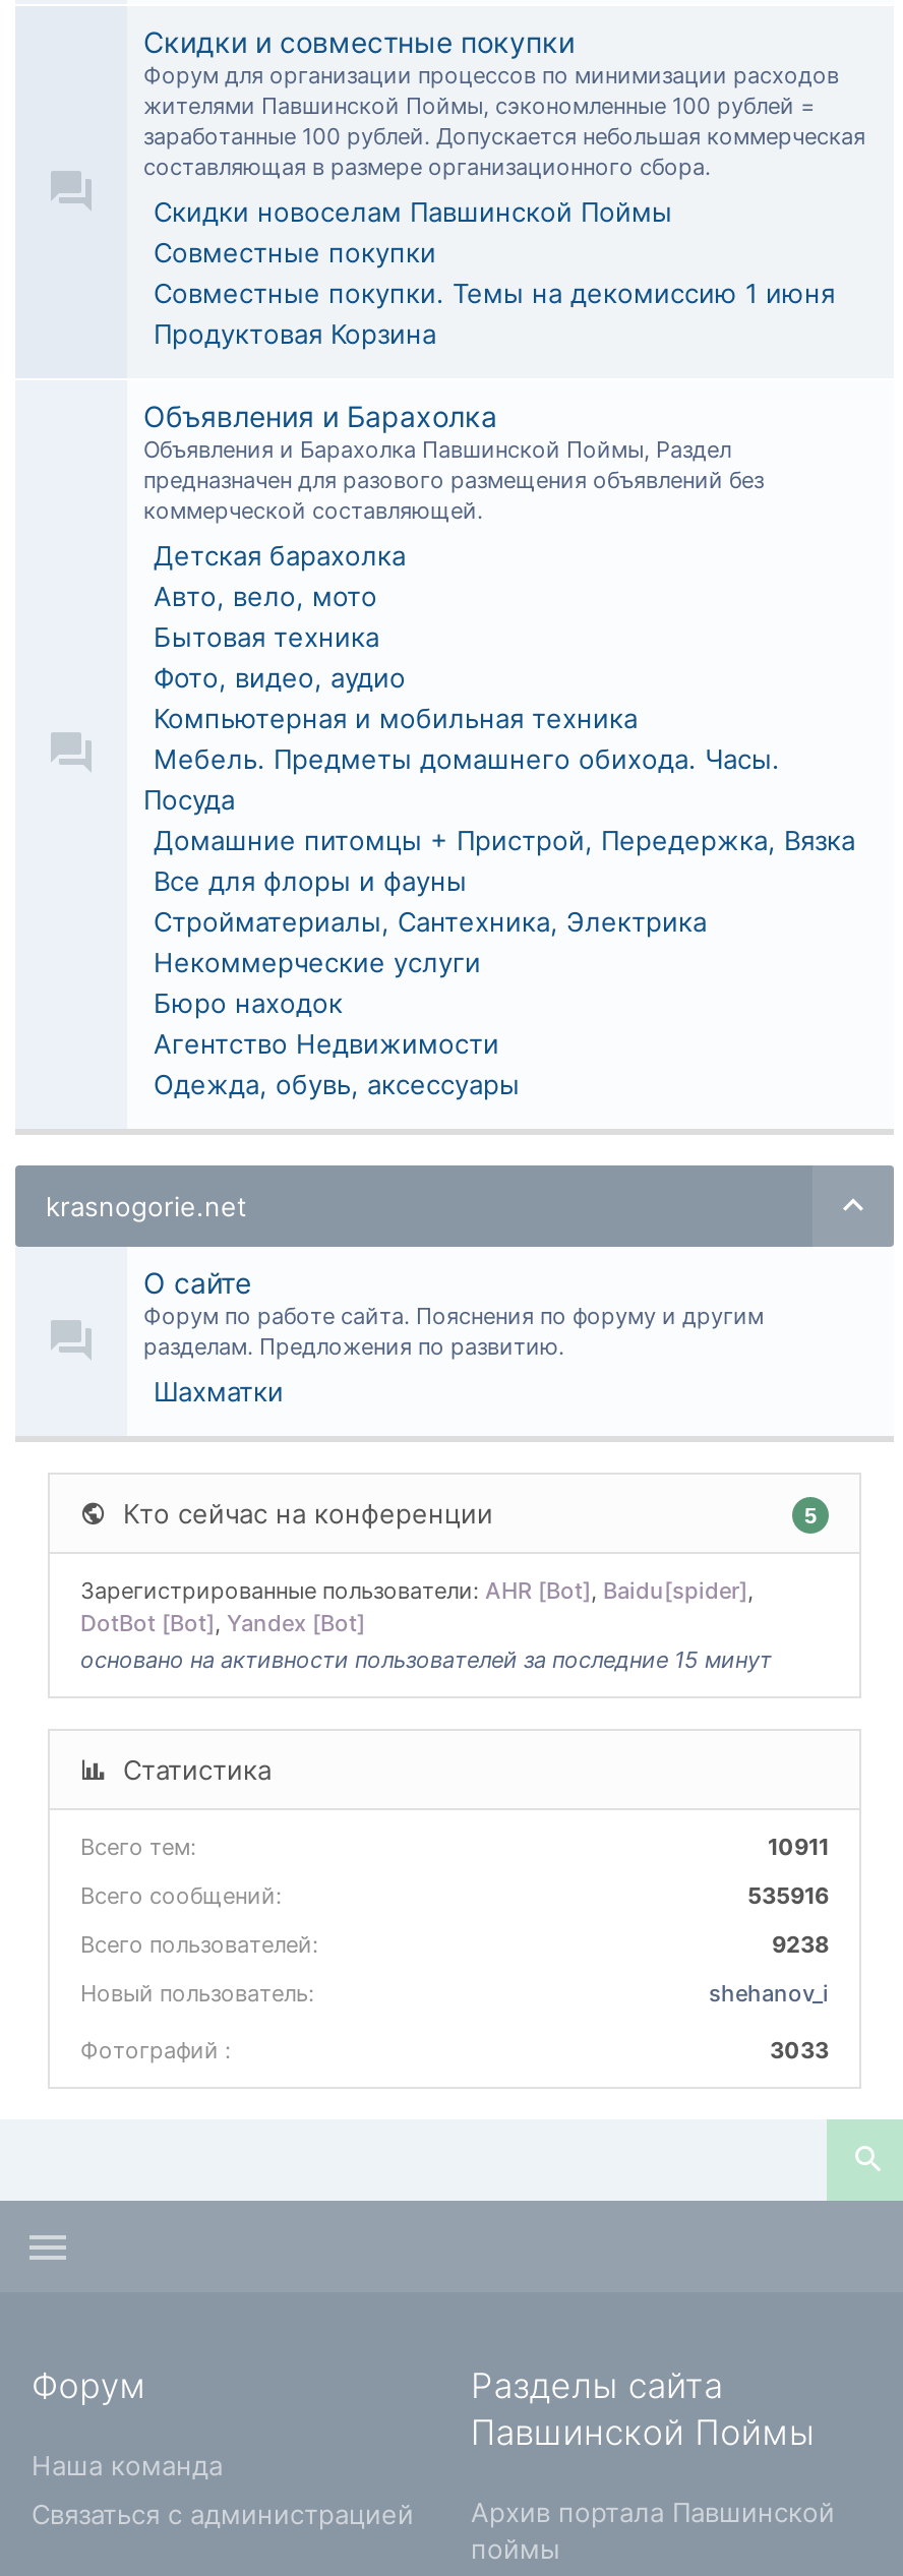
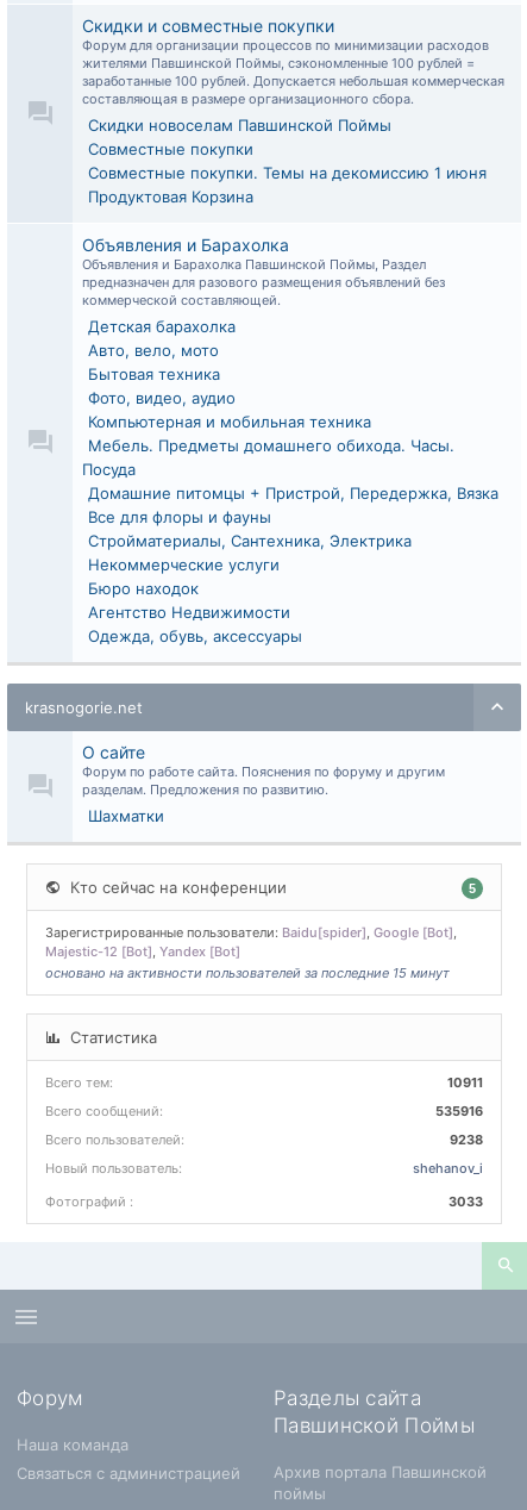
- Зарегистрированные пользователи: AHR [Bot], Baidu[spider],
+ Зарегистрированные пользователи: Baidu[spider], Google [Bot],

- DotBot [Bot], Yandex [Bot]
+ Majestic-12 [Bot], Yandex [Bot]
